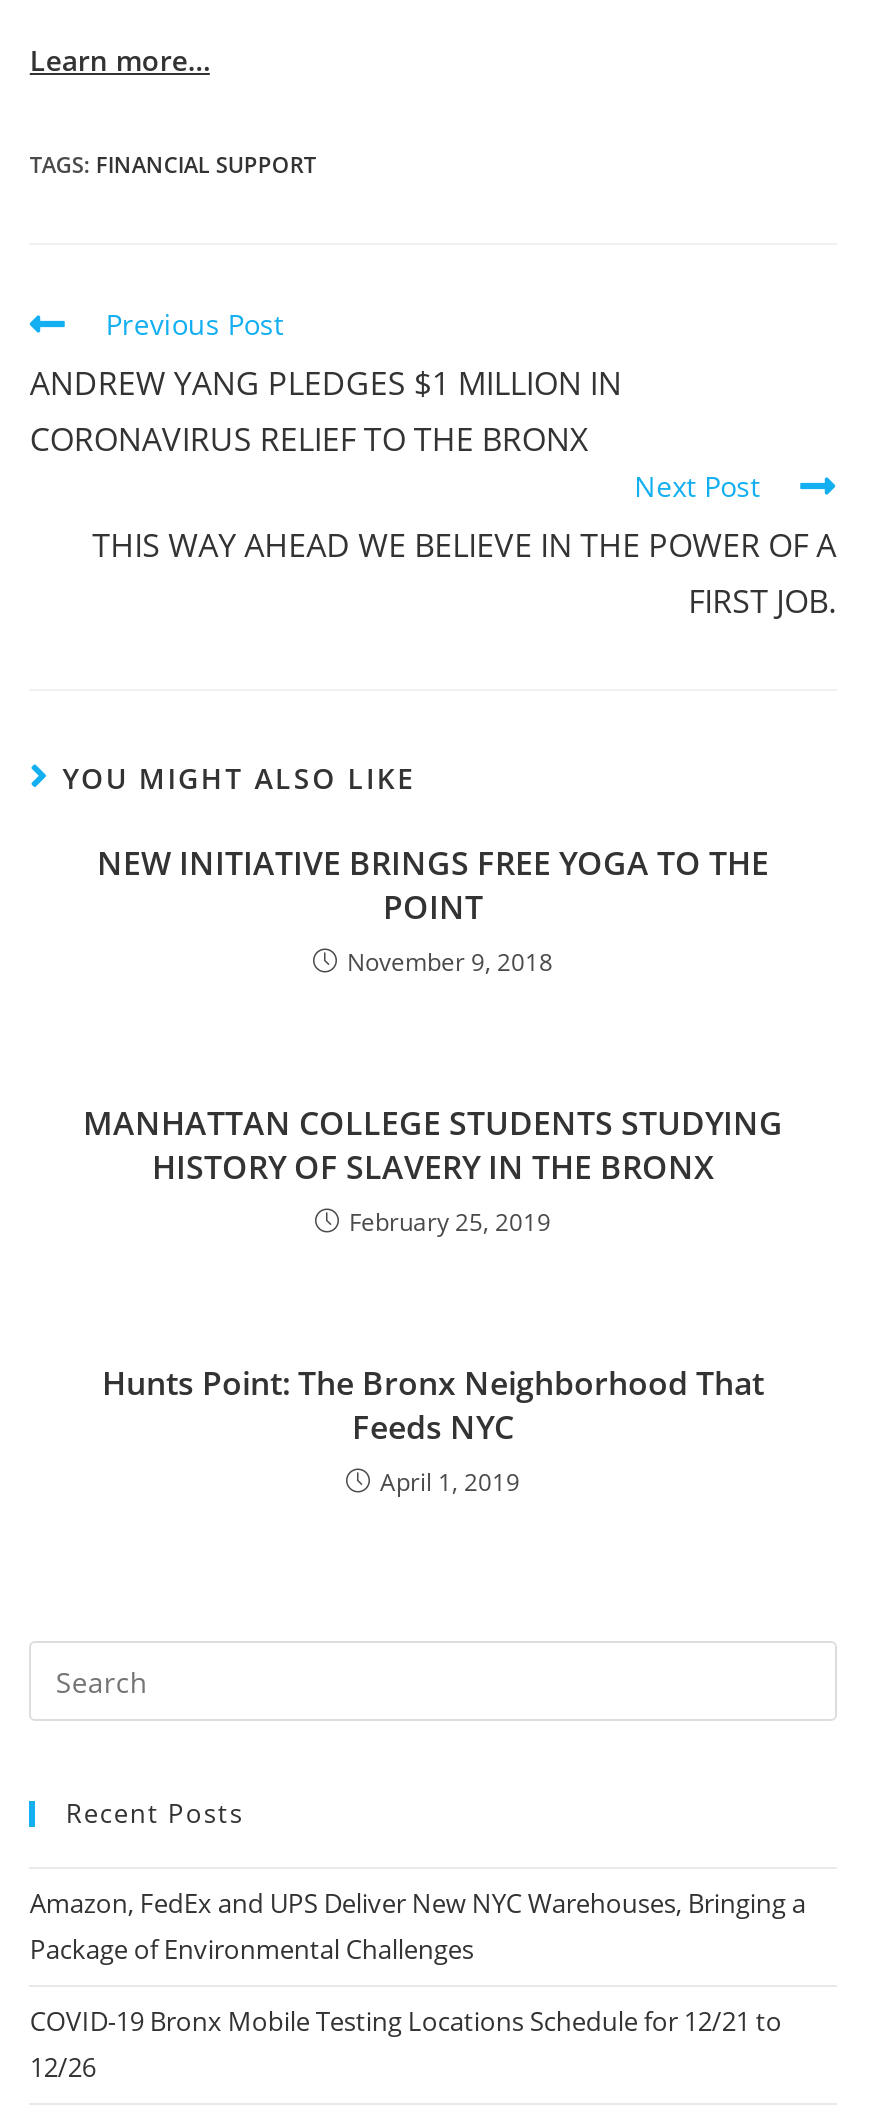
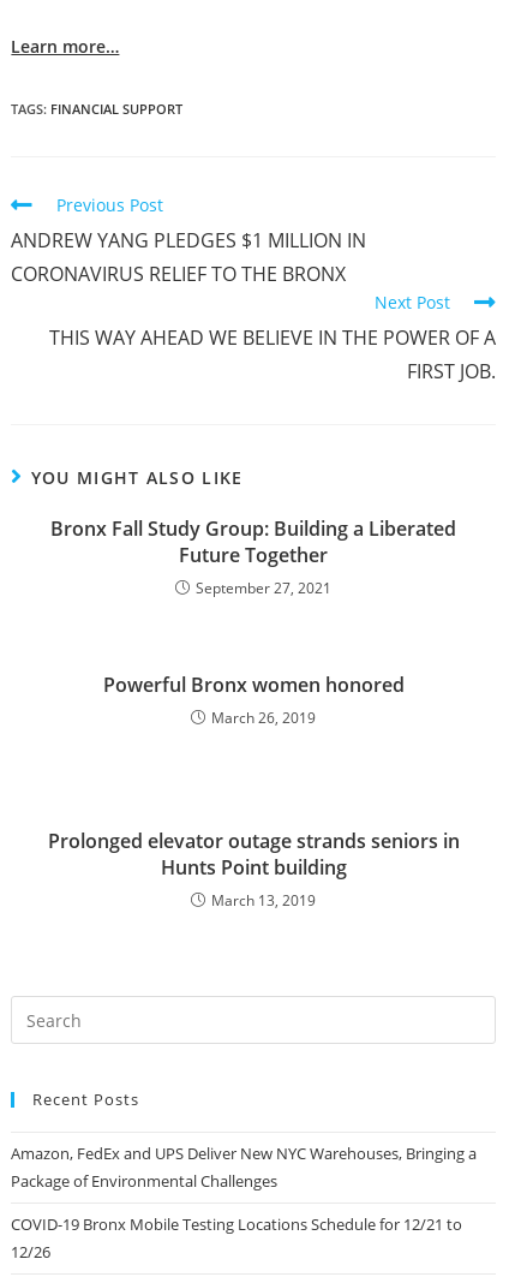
- NEW INITIATIVE BRINGS FREE YOGA TO THE
- POINT
- November 9, 2018
+ Bronx Fall Study Group: Building a Liberated
+ Future Together
+ September 27, 2021

- MANHATTAN COLLEGE STUDENTS STUDYING
- HISTORY OF SLAVERY IN THE BRONX
- February 25, 2019
+ Powerful Bronx women honored
+ March 26, 2019

- Hunts Point: The Bronx Neighborhood That
- Feeds NYC
- April 1, 2019
+ Prolonged elevator outage strands seniors in
+ Hunts Point building
+ March 13, 2019
